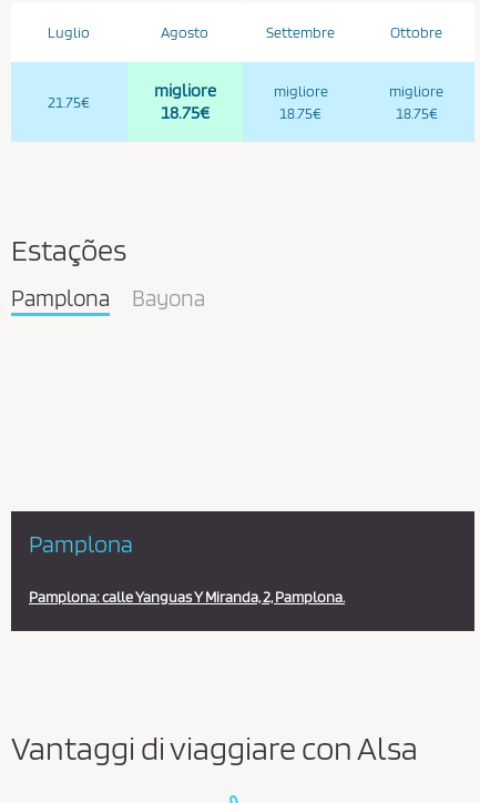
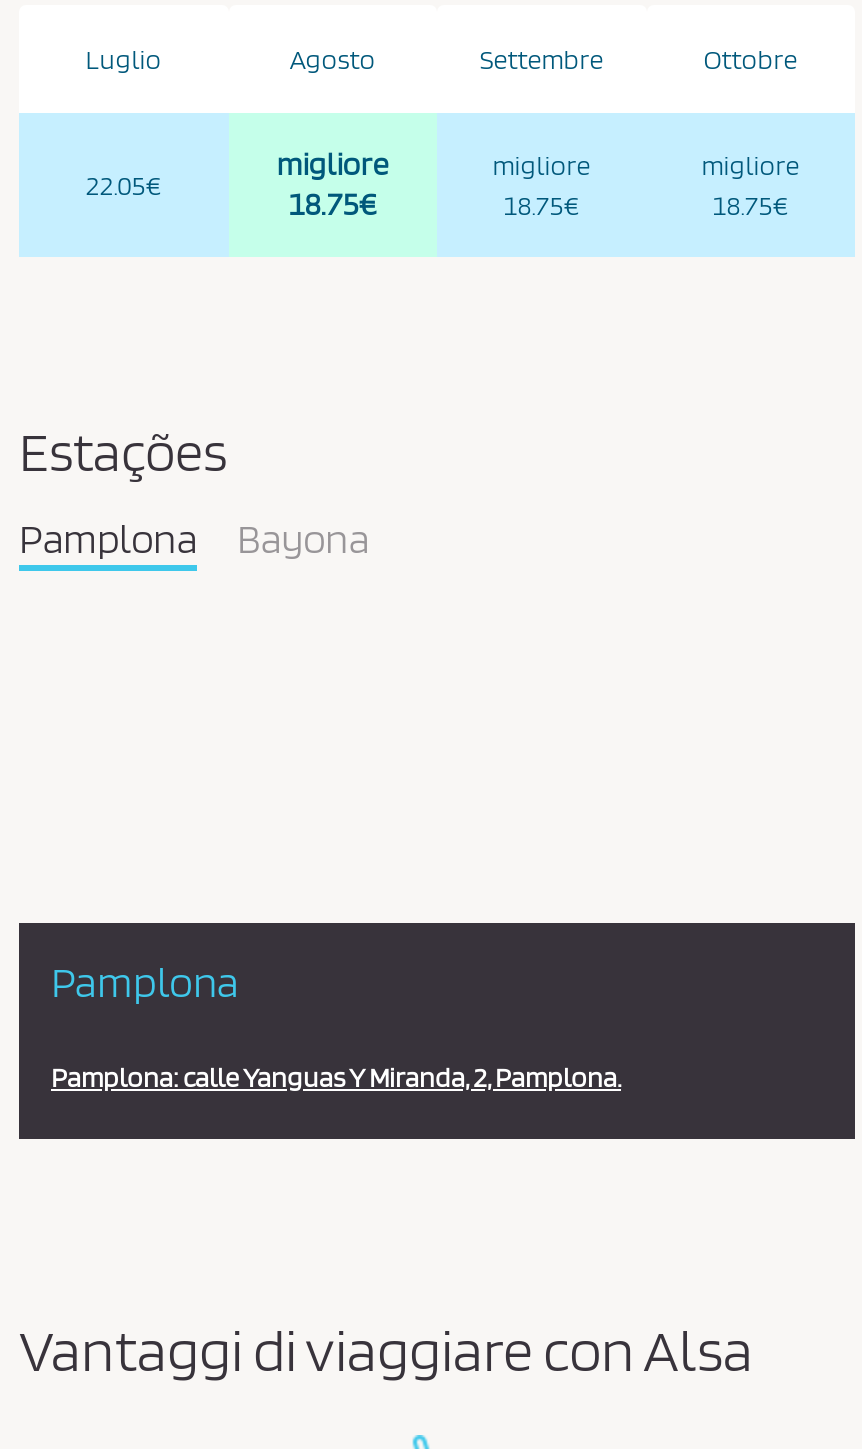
- 21.75€
+ 22.05€
